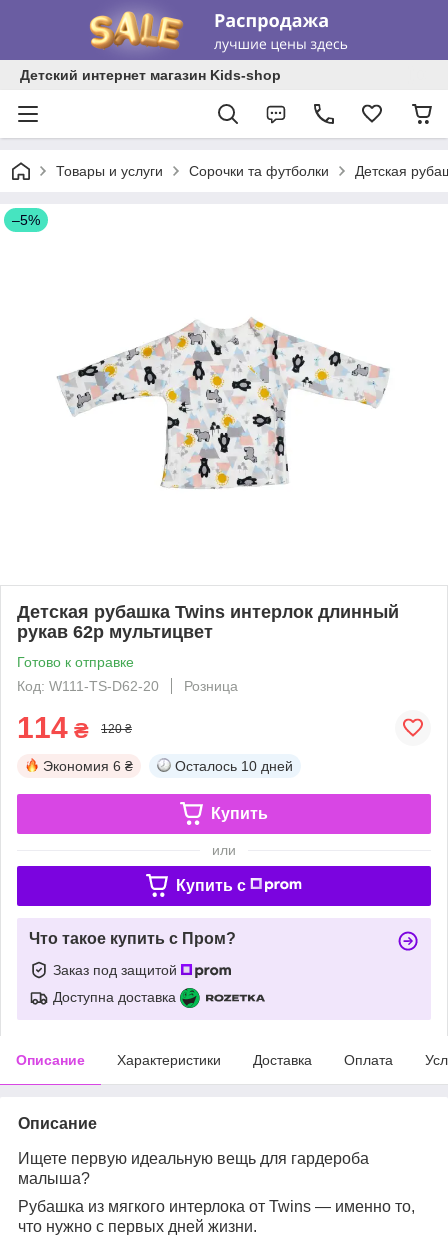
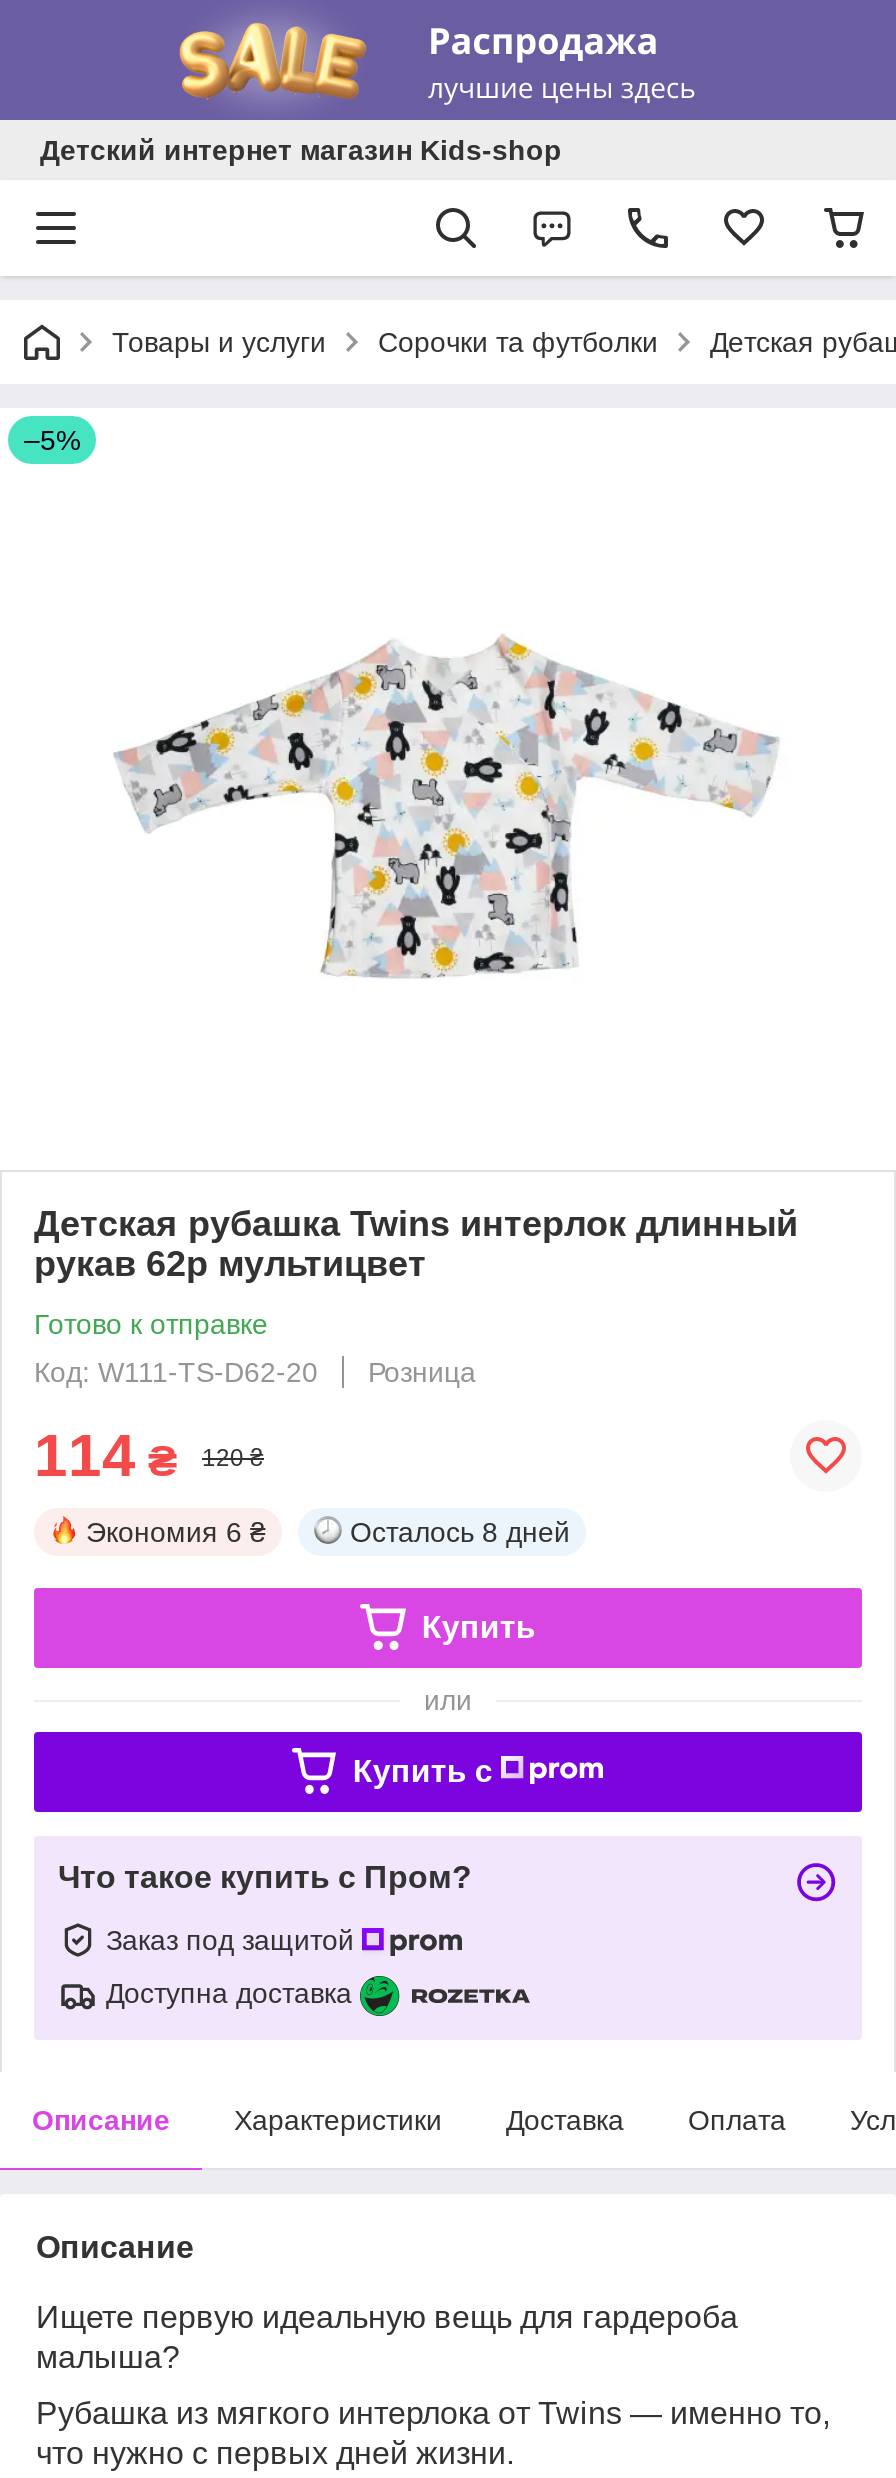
- Осталось 10 дней
+ Осталось 8 дней
